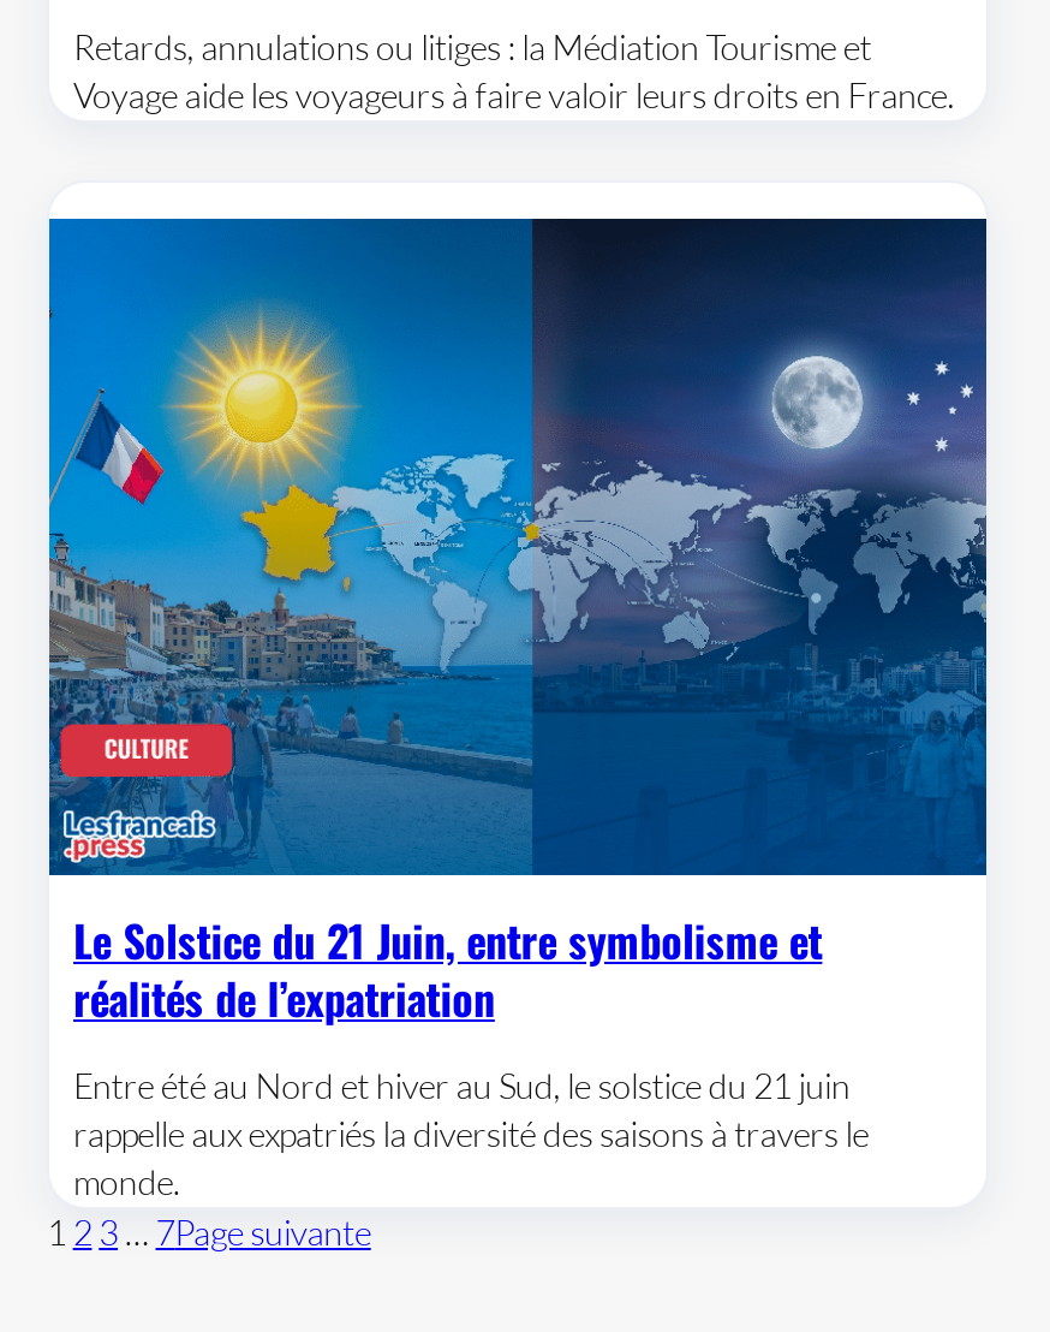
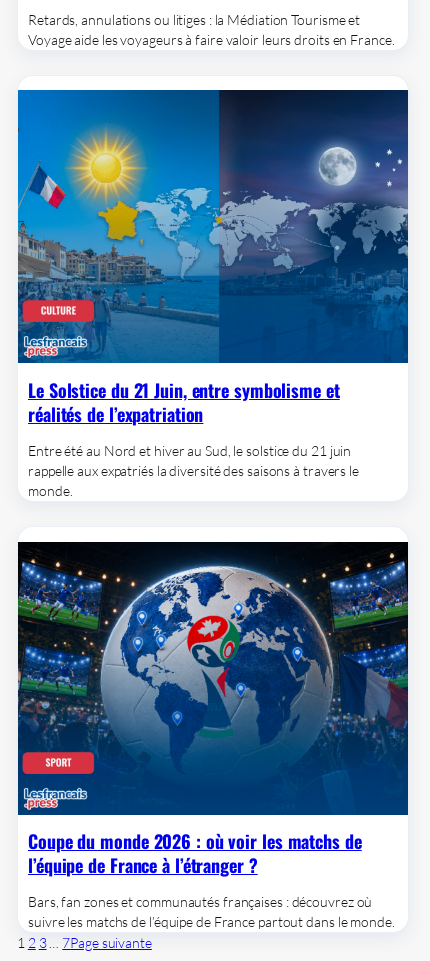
+ [image]
+ Coupe du monde 2026 : où voir les matchs de
+ l’équipe de France à l’étranger ?
+ Bars, fan zones et communautés françaises : découvrez où
+ suivre les matchs de l’équipe de France partout dans le monde.
